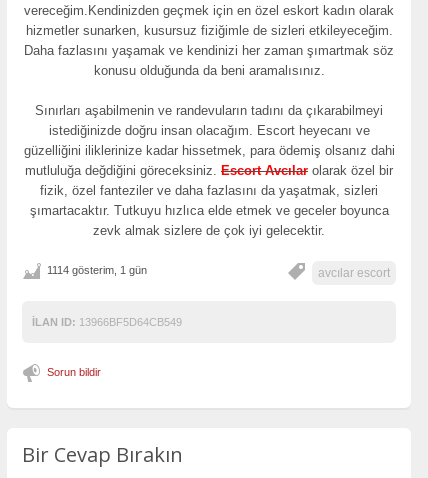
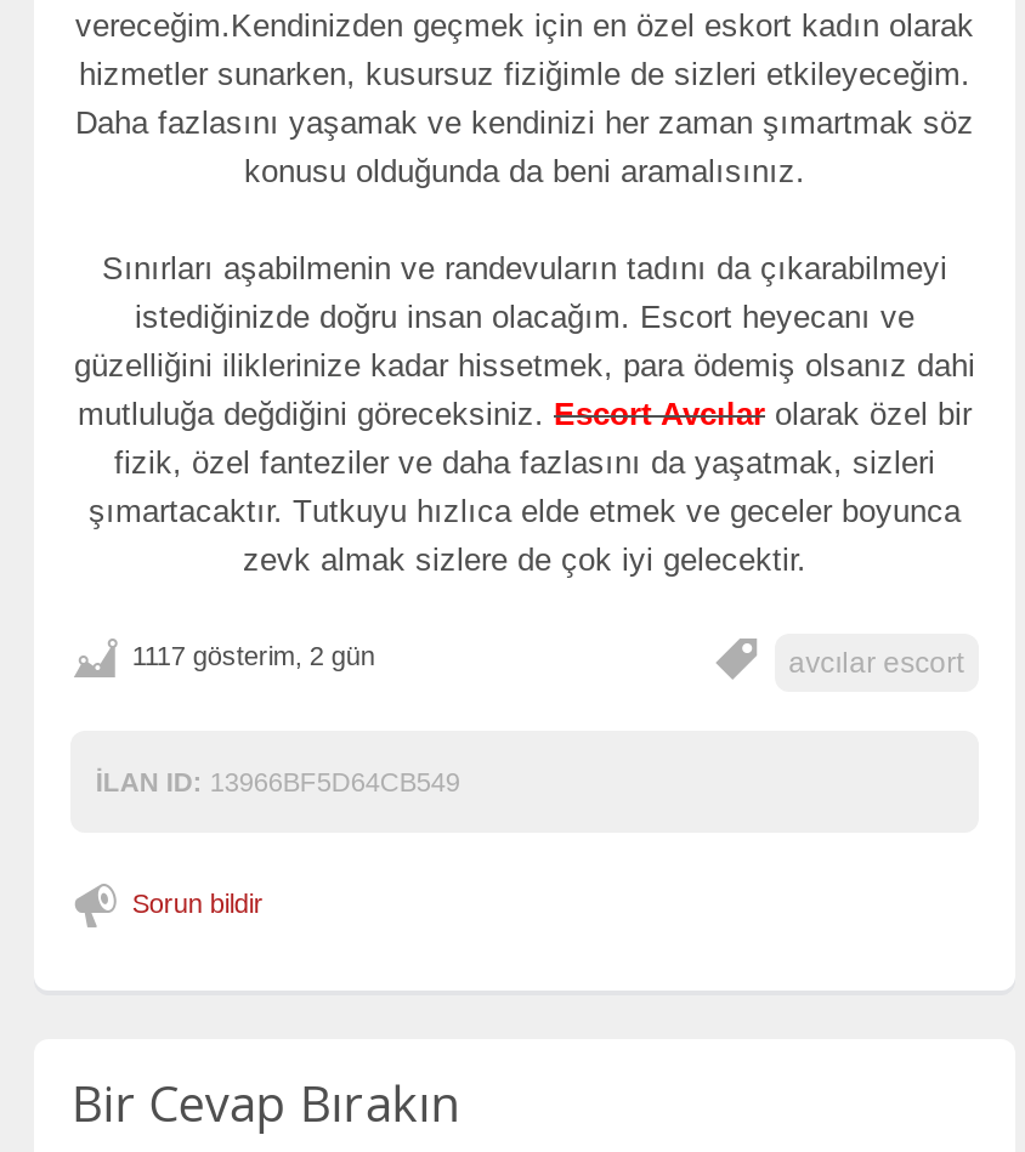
- 1114 gösterim, 1 gün
+ 1117 gösterim, 2 gün
